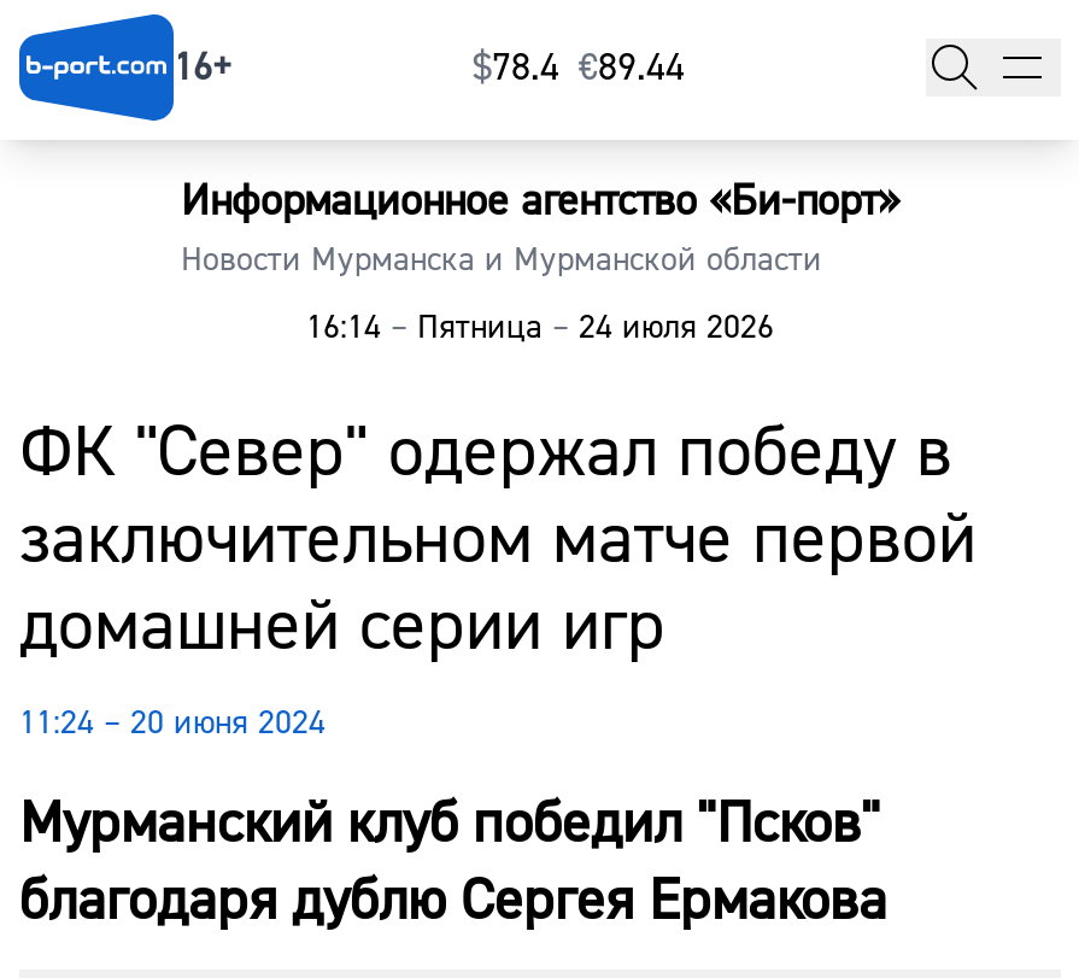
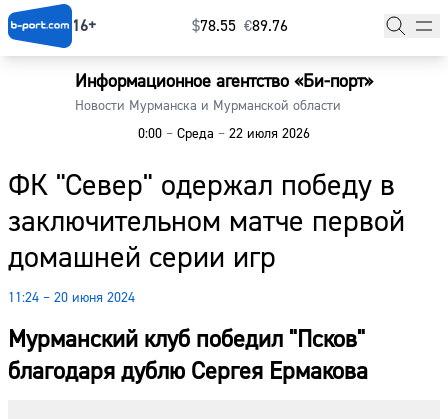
- $78.4 €89.44
+ $78.55 €89.76

- 16:14 – Пятница – 24 июля 2026
+ 0:00 – Среда – 22 июля 2026
